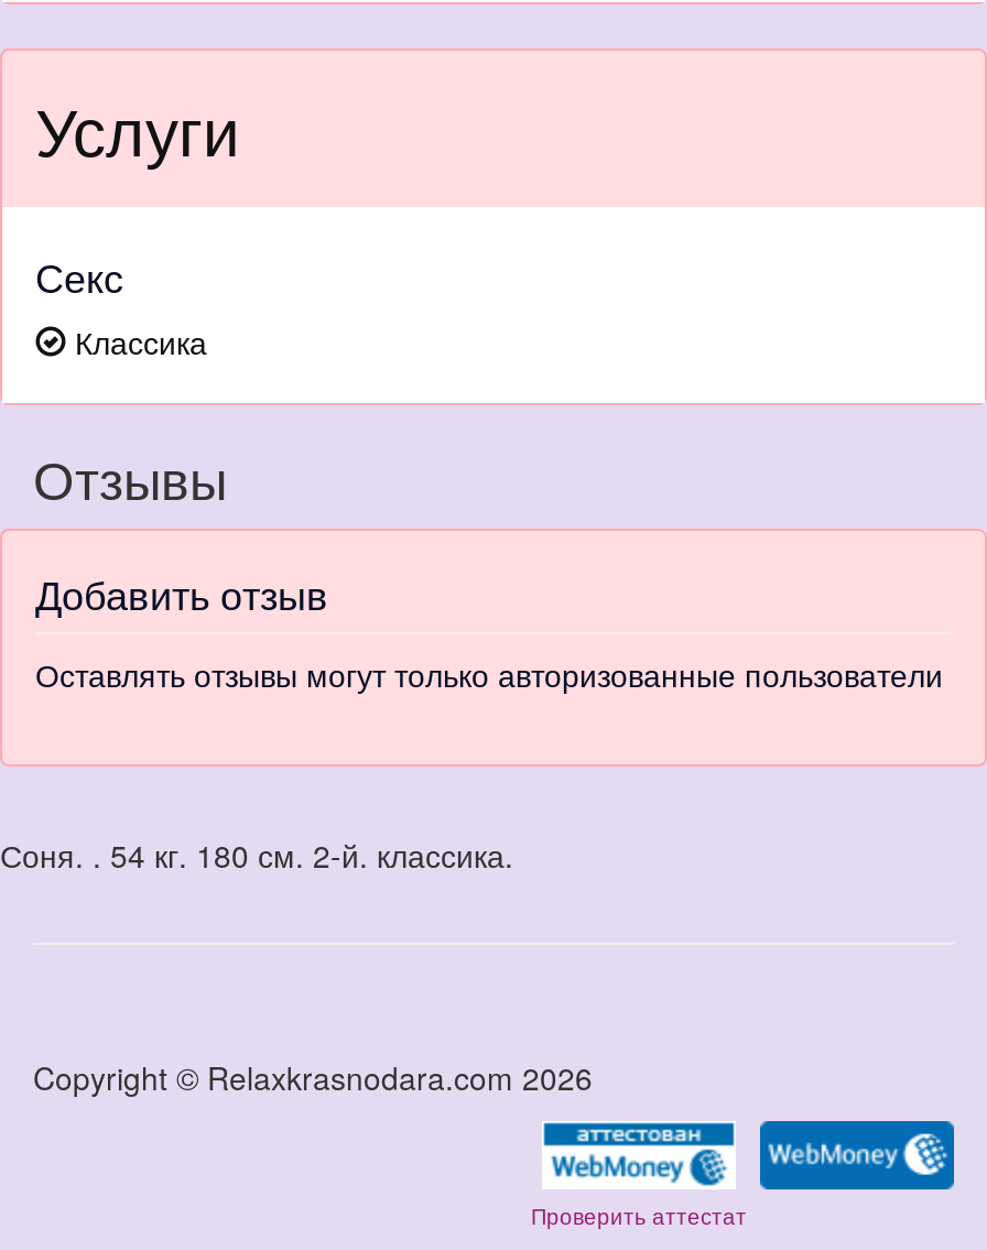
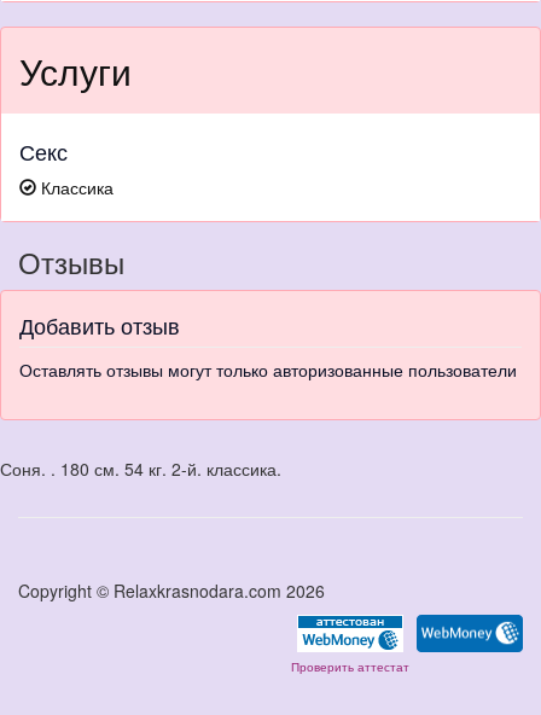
- Соня. . 54 кг. 180 см. 2-й. классика.
+ Соня. . 180 см. 54 кг. 2-й. классика.
